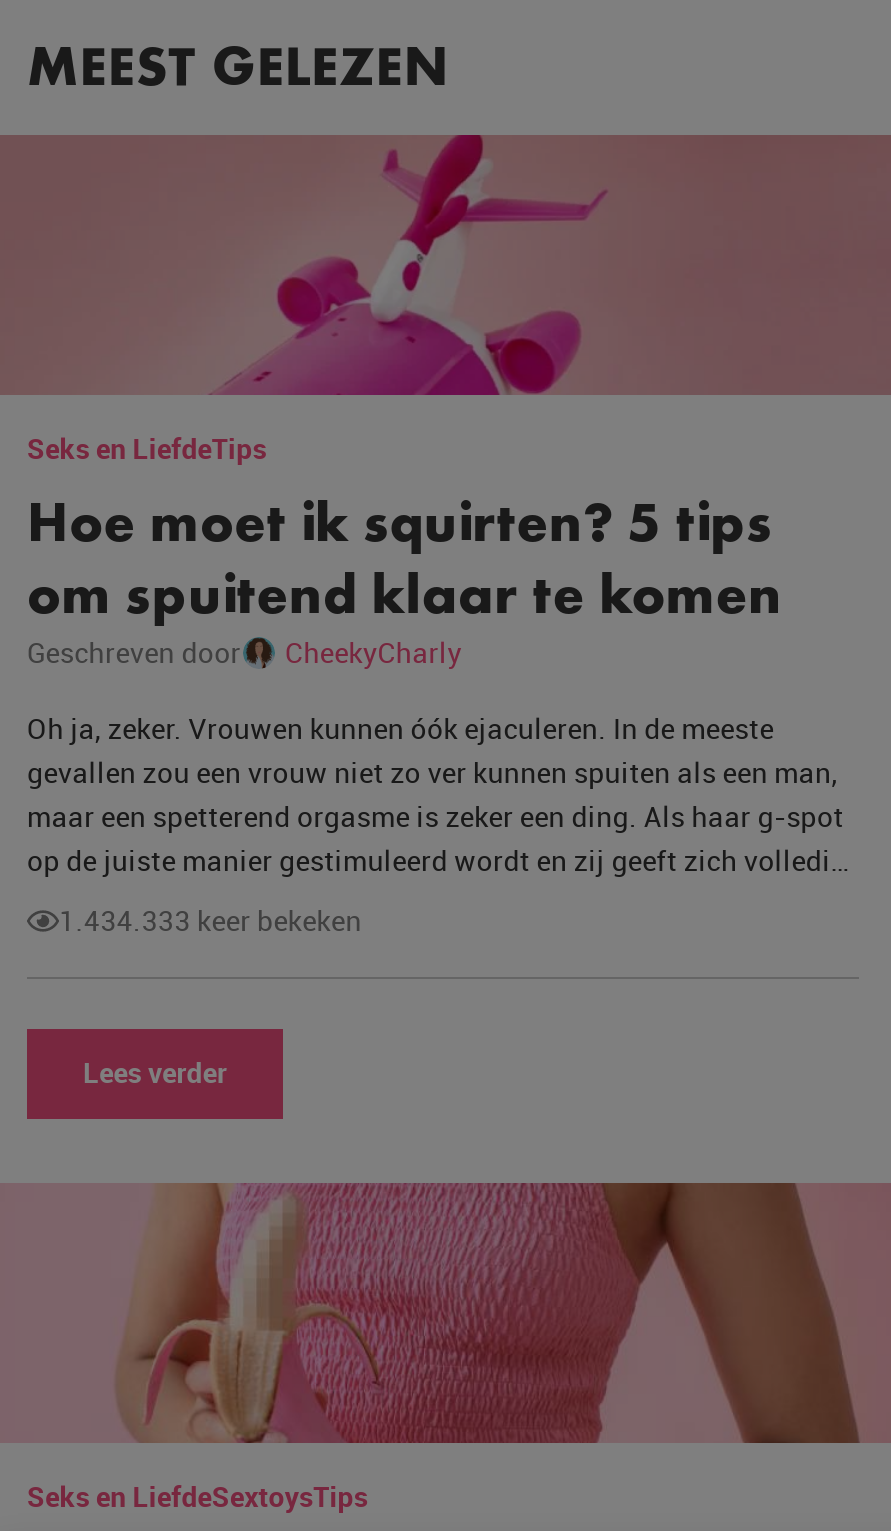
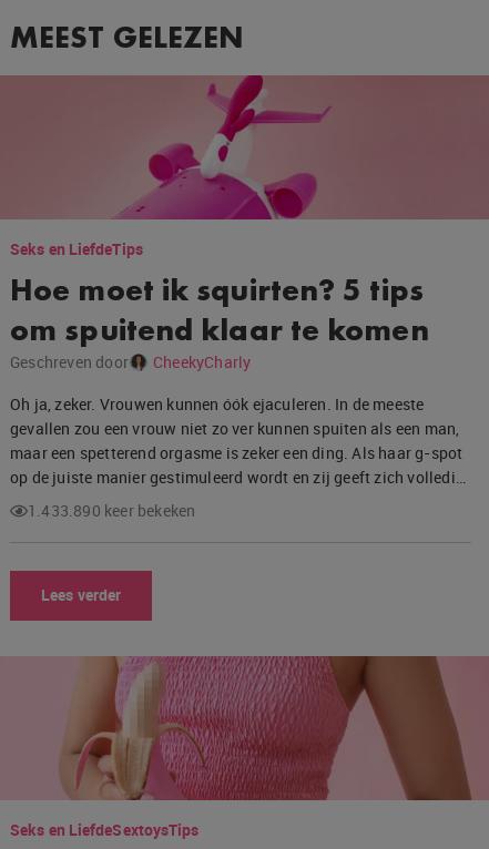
- 1.434.333 keer bekeken
+ 1.433.890 keer bekeken
